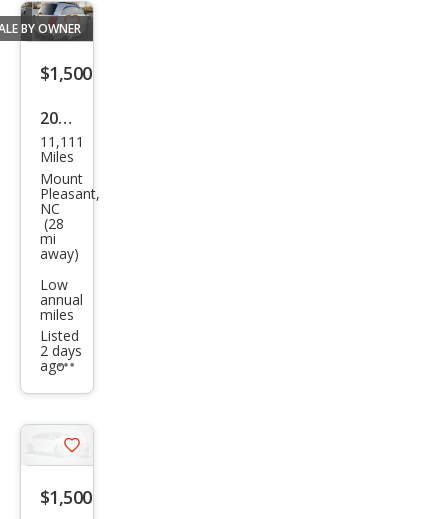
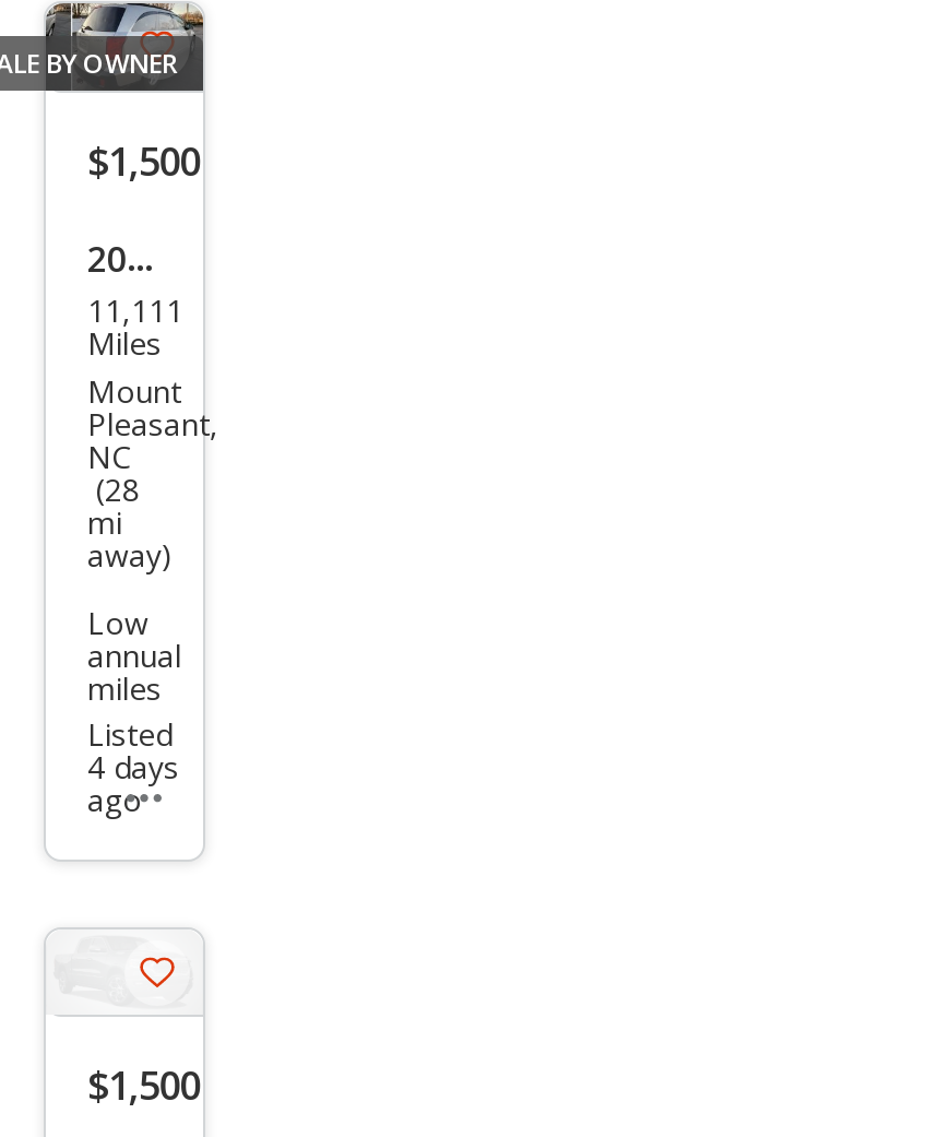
- 2 days
+ 4 days
